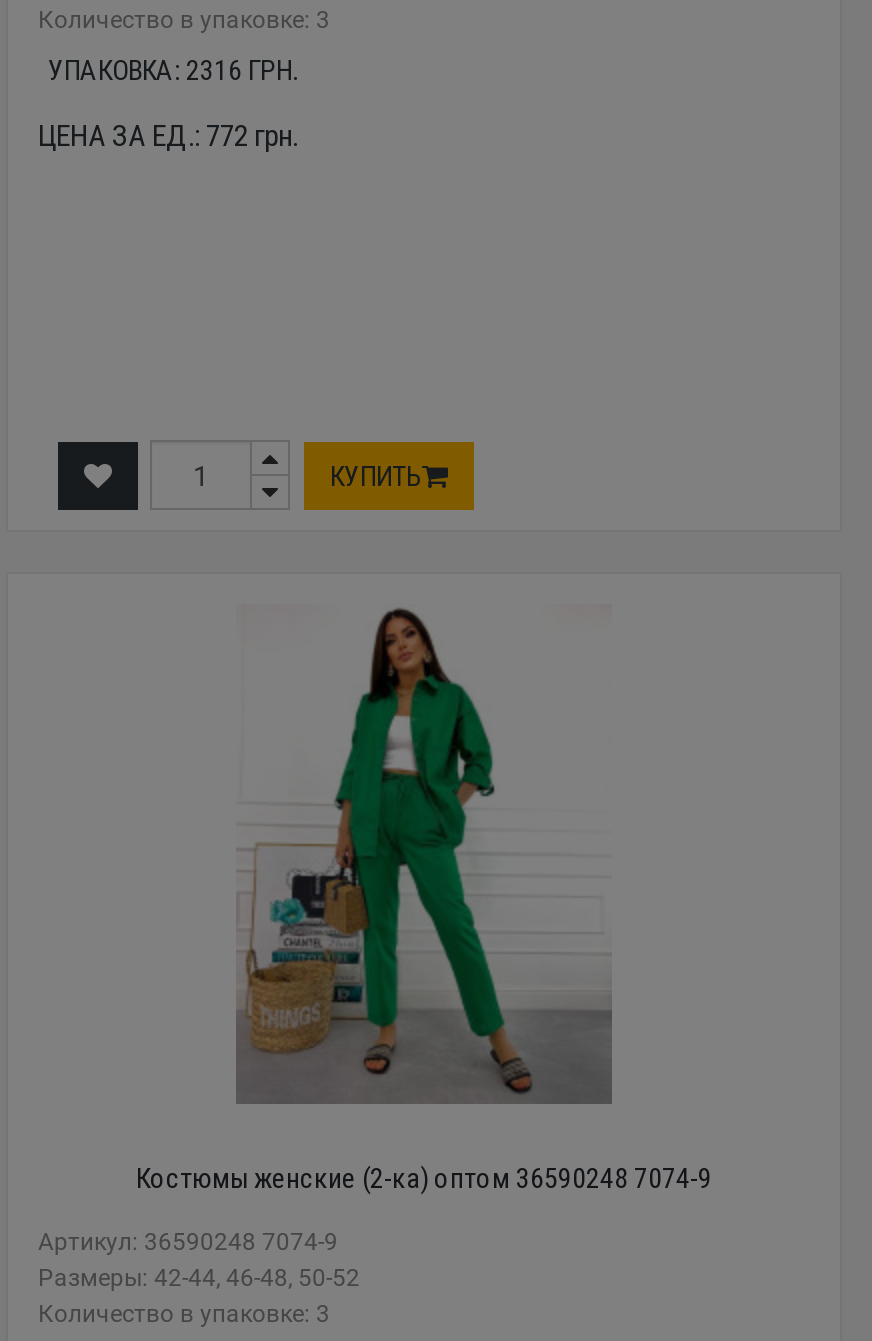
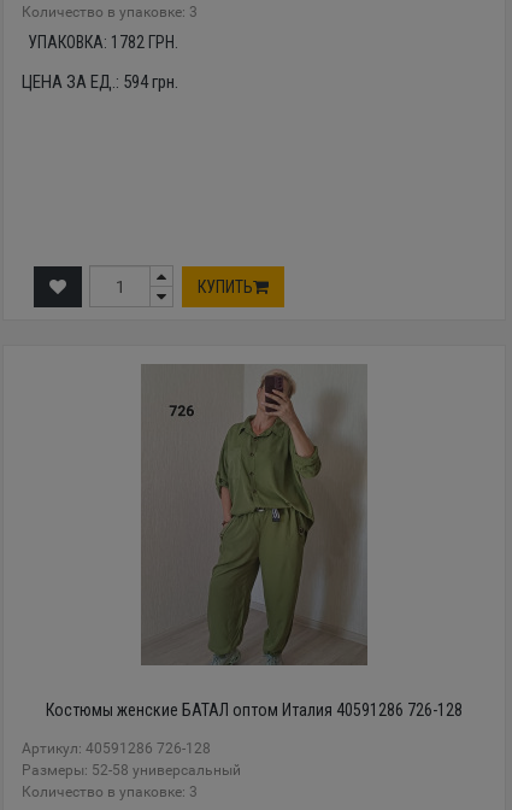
- УПАКОВКА: 2316 ГРН.
+ УПАКОВКА: 1782 ГРН.

- ЦЕНА ЗА ЕД.: 772 грн.
+ ЦЕНА ЗА ЕД.: 594 грн.

- [image]
- Костюмы женские (2-ка) оптом 36590248 7074-9
+ [image]
+ Костюмы женские БАТАЛ оптом Италия 40591286 726-128

- Артикул: 36590248 7074-9
- Размеры: 42-44, 46-48, 50-52
+ Артикул: 40591286 726-128
+ Размеры: 52-58 универсальный
